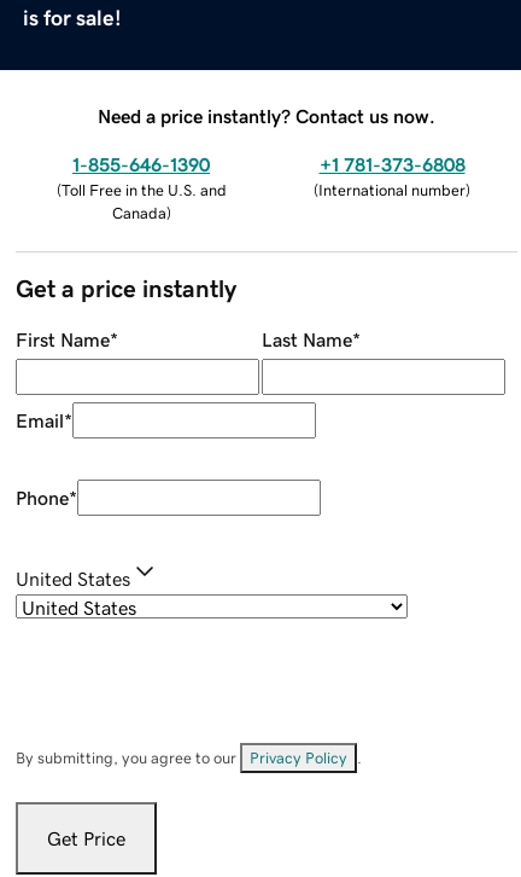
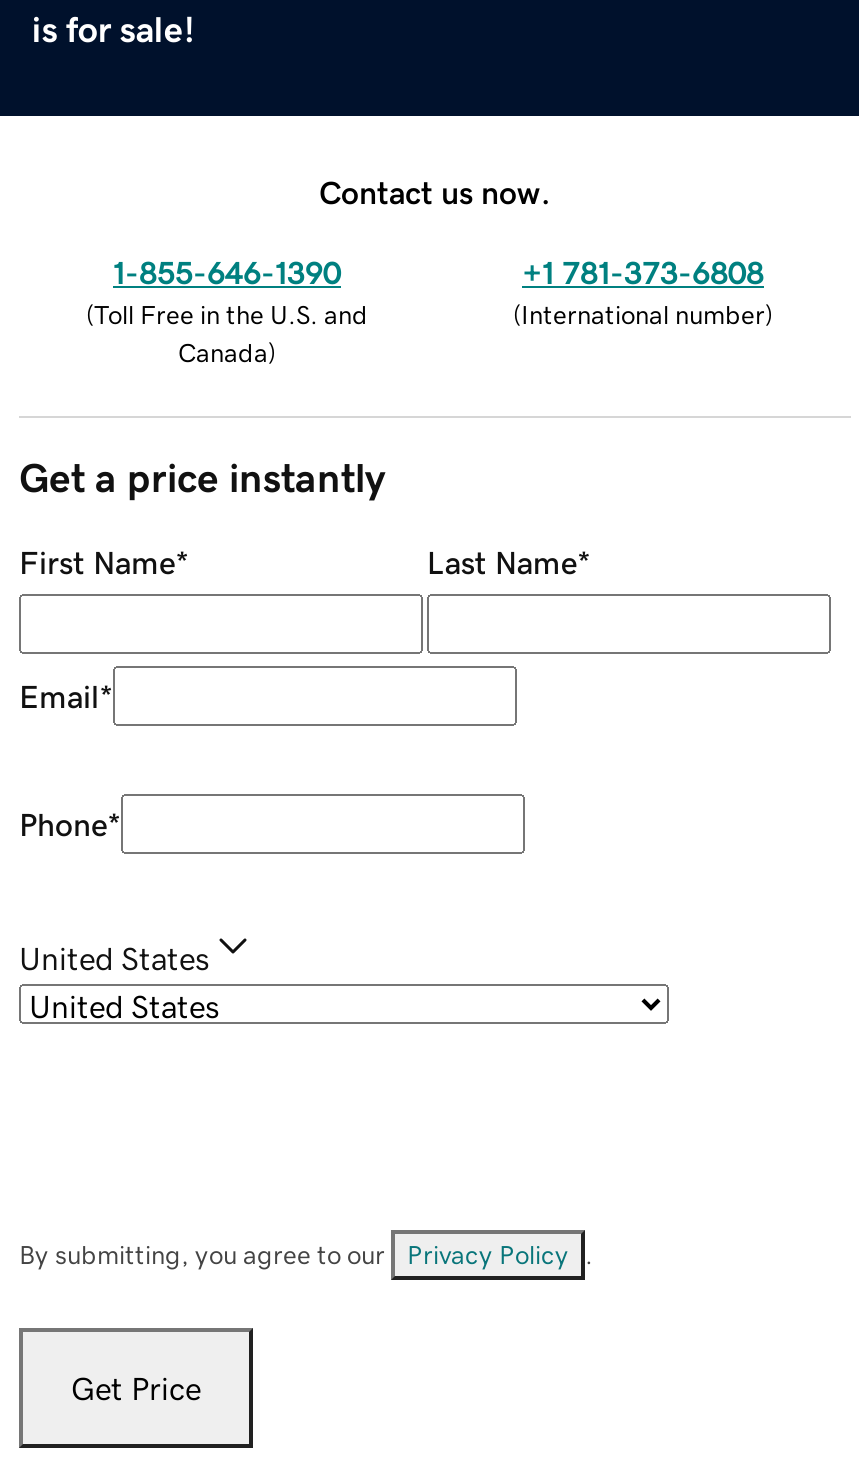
- Need a price instantly? Contact us now.
+ Contact us now.
